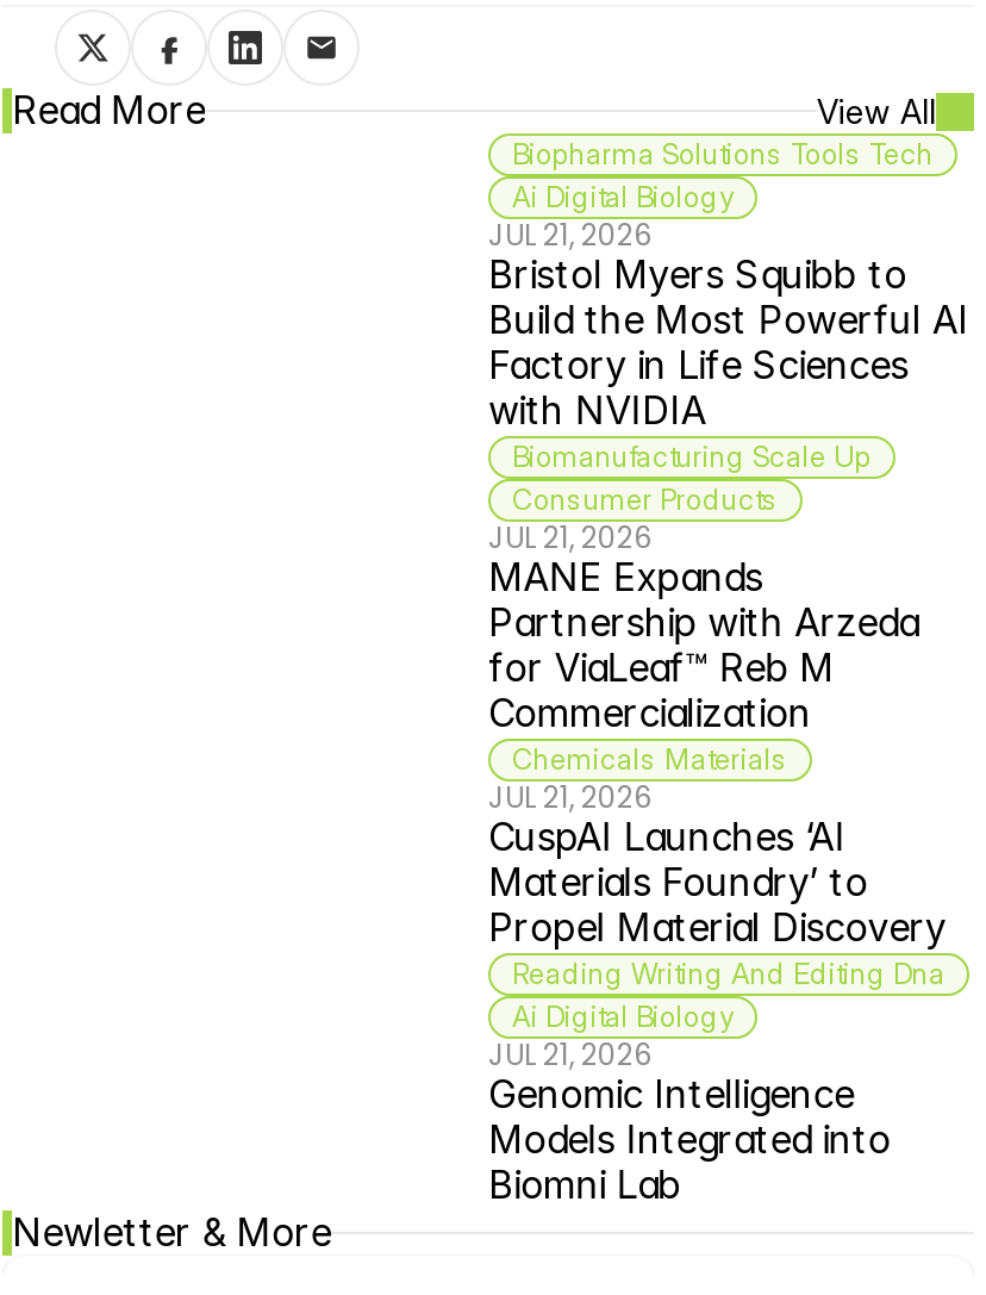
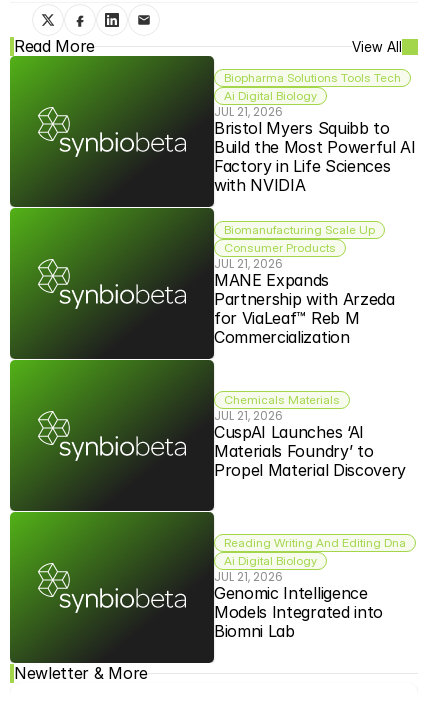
+ [image]
